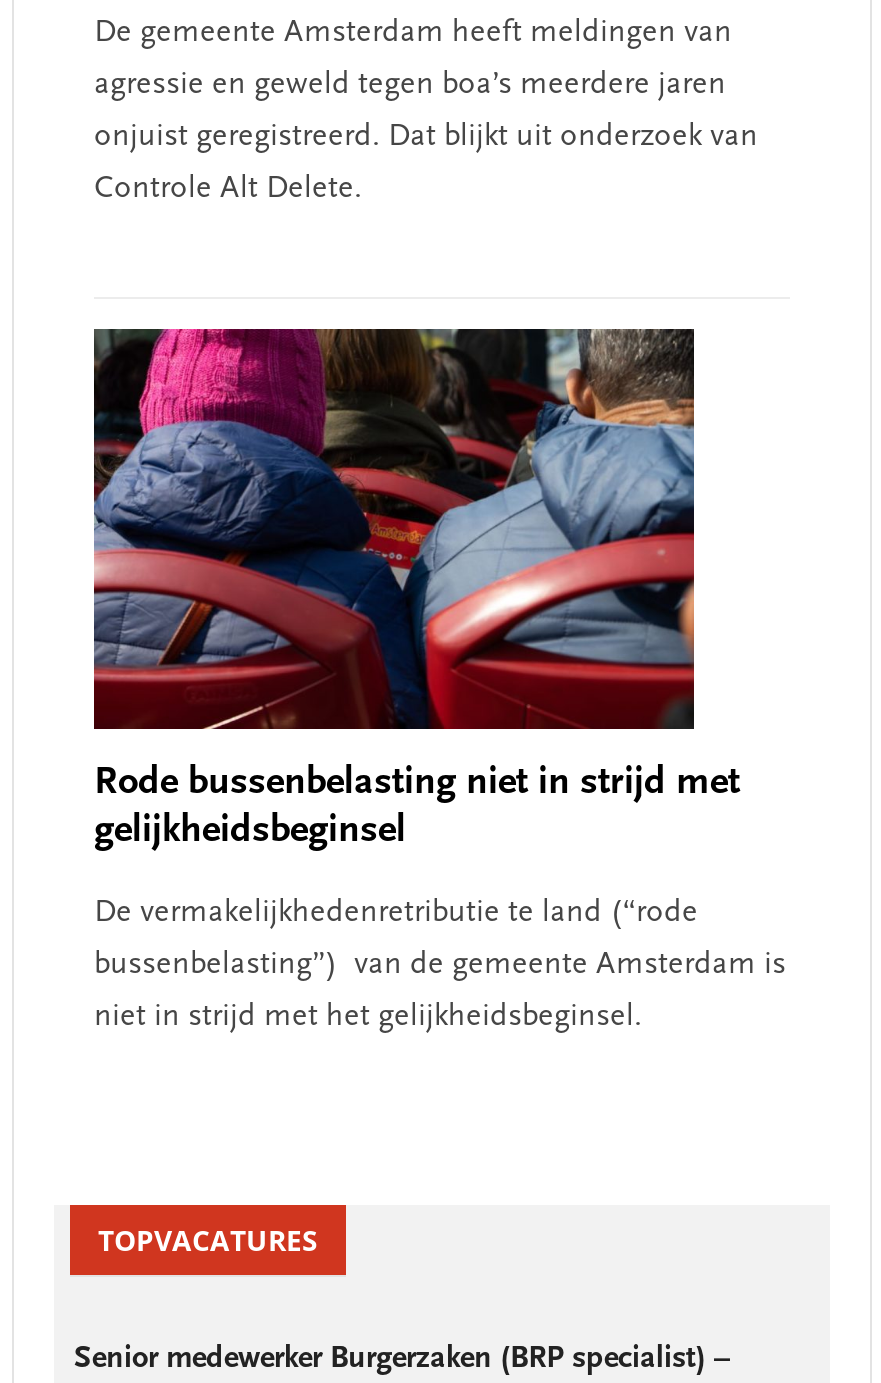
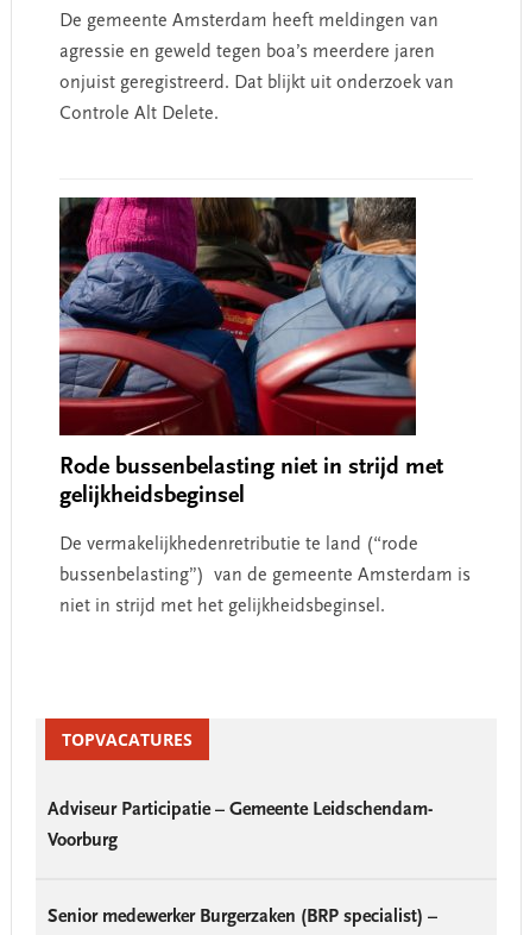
+ Adviseur Participatie – Gemeente Leidschendam-
+ Voorburg
